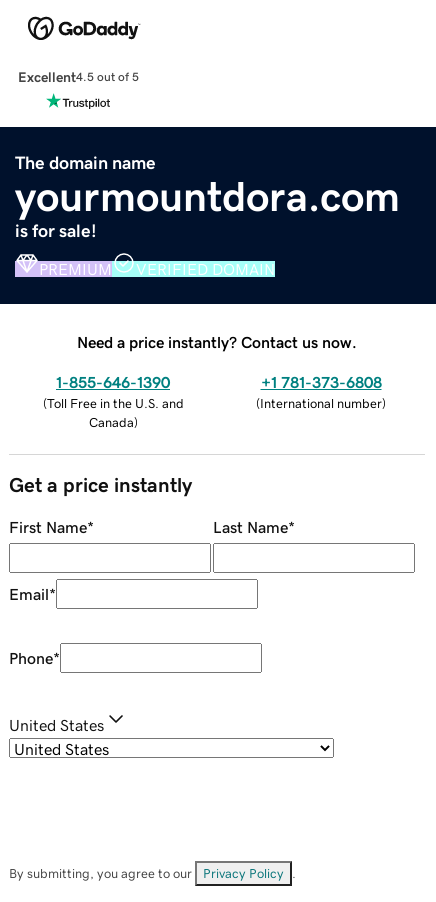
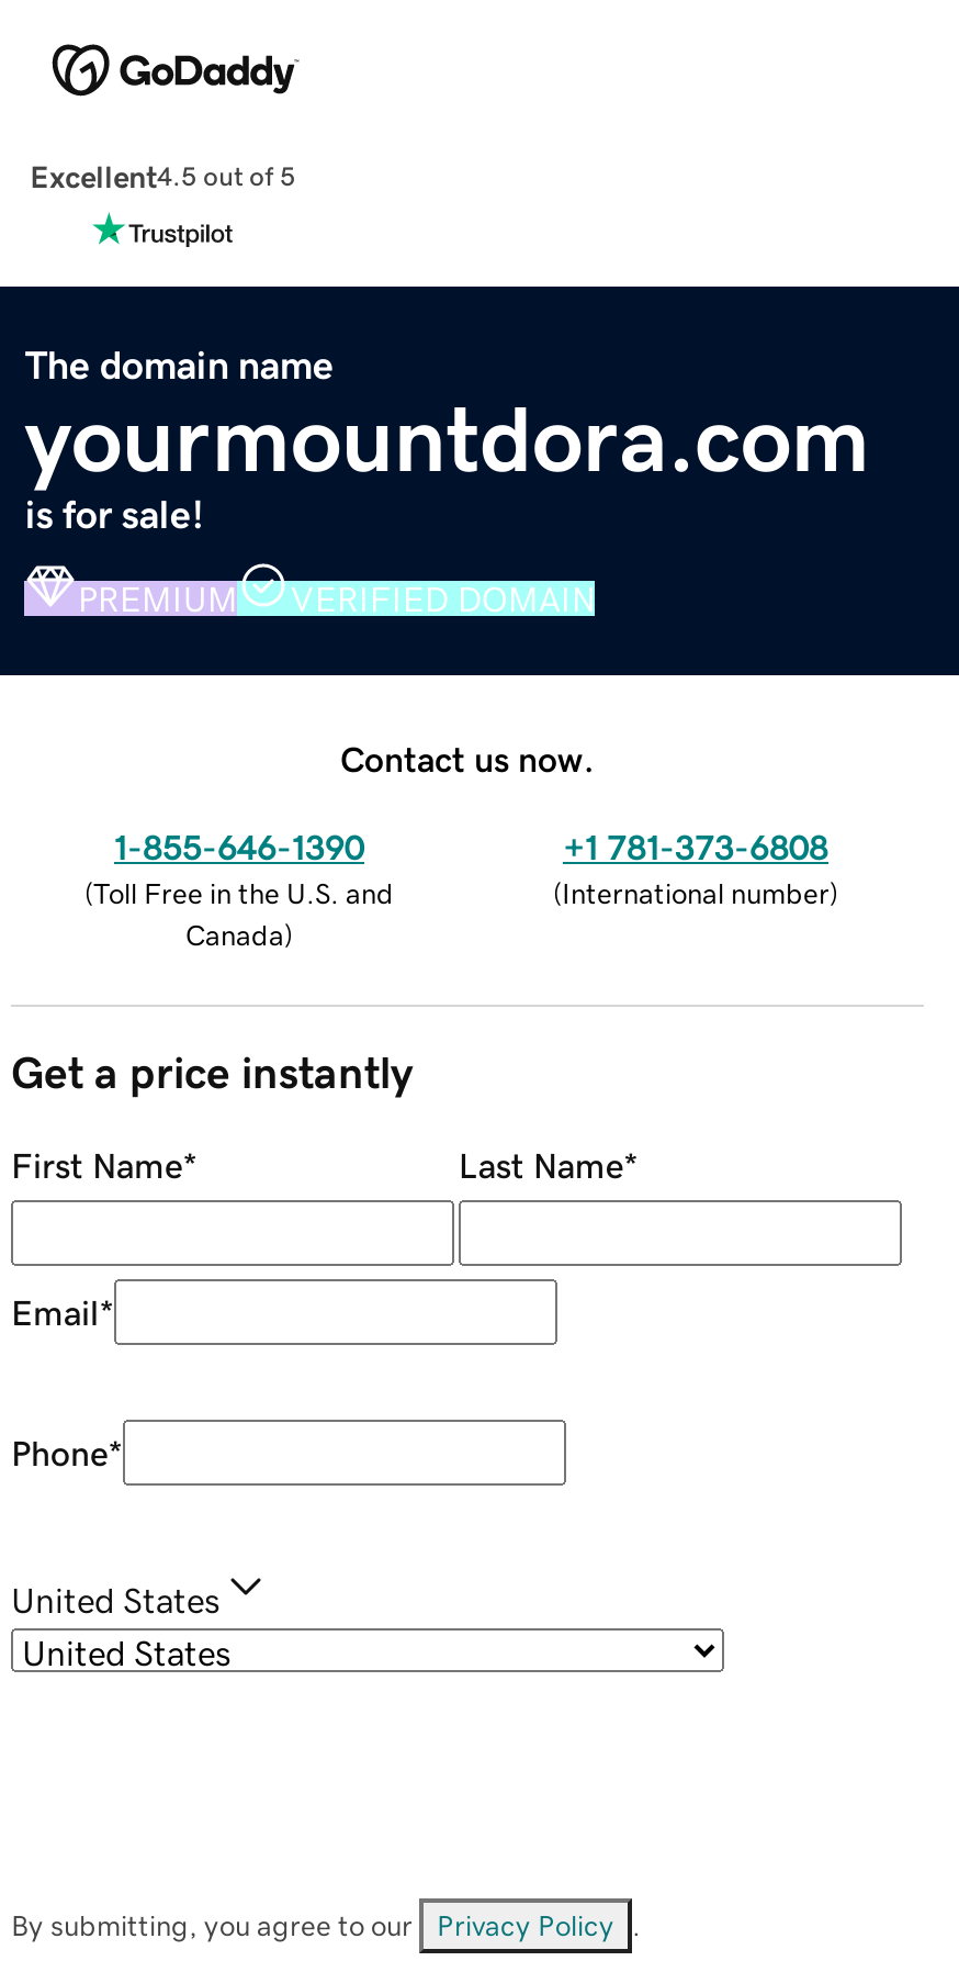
- Need a price instantly? Contact us now.
+ Contact us now.
